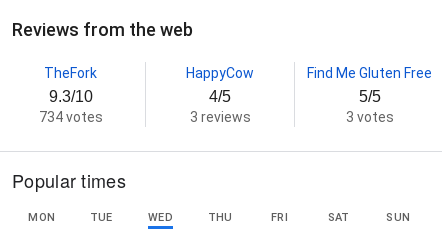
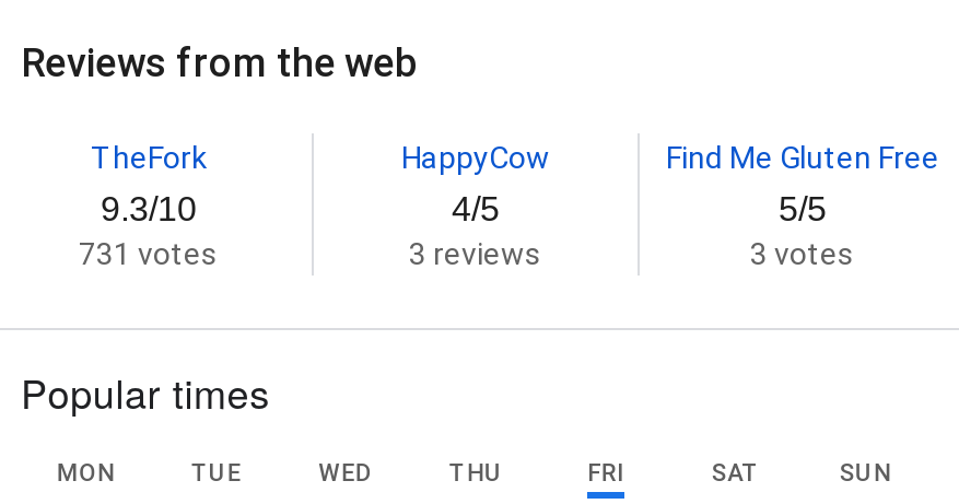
- 734 votes
+ 731 votes
